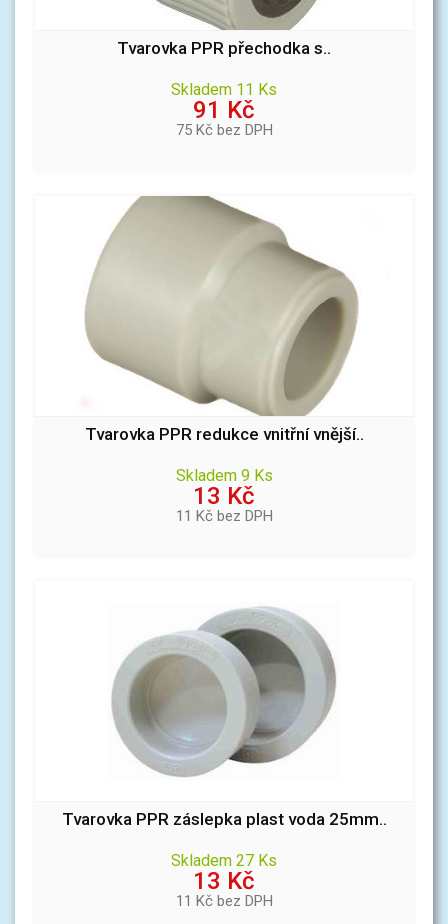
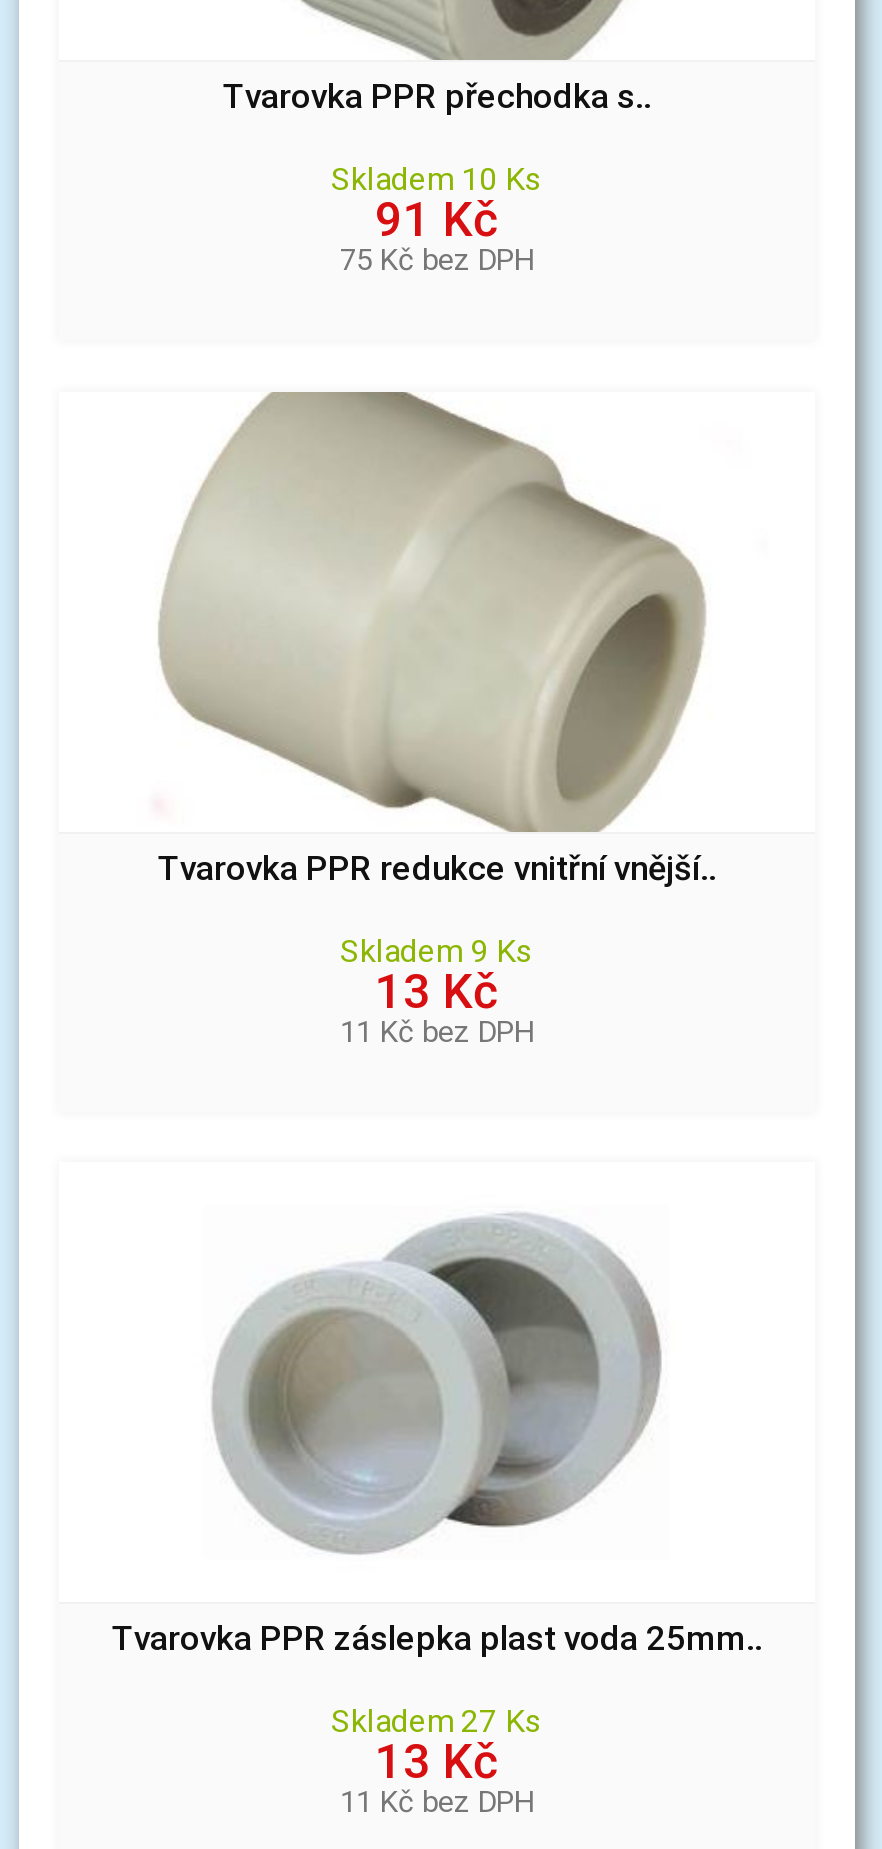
- Skladem 11 Ks
+ Skladem 10 Ks
